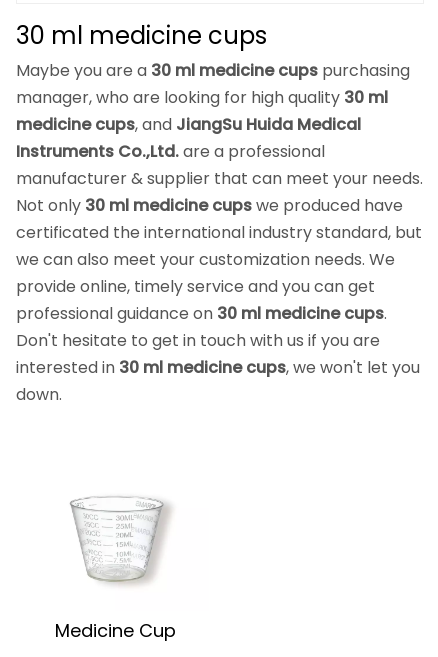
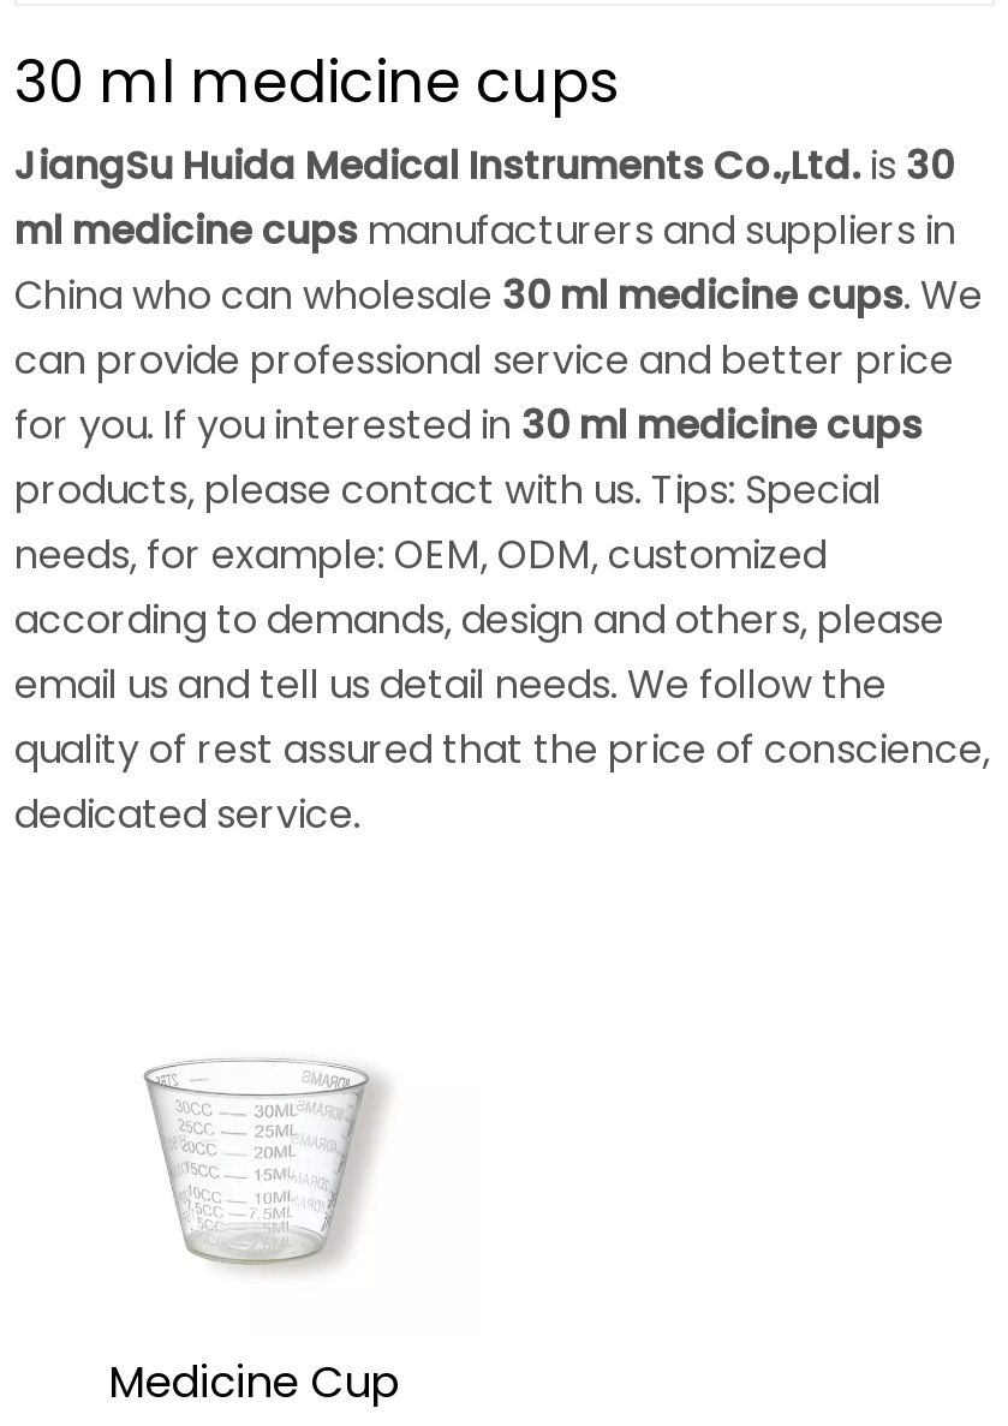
- Maybe you are a 30 ml medicine cups purchasing
- manager, who are looking for high quality 30 ml
- medicine cups, and JiangSu Huida Medical
- Instruments Co.,Ltd. are a professional
- manufacturer & supplier that can meet your needs.
- Not only 30 ml medicine cups we produced have
- certificated the international industry standard, but
- we can also meet your customization needs. We
- provide online, timely service and you can get
- professional guidance on 30 ml medicine cups.
- Don't hesitate to get in touch with us if you are
- interested in 30 ml medicine cups, we won't let you
- down.
+ JiangSu Huida Medical Instruments Co.,Ltd. is 30
+ ml medicine cups manufacturers and suppliers in
+ China who can wholesale 30 ml medicine cups. We
+ can provide professional service and better price
+ for you. If you interested in 30 ml medicine cups
+ products, please contact with us. Tips: Special
+ needs, for example: OEM, ODM, customized
+ according to demands, design and others, please
+ email us and tell us detail needs. We follow the
+ quality of rest assured that the price of conscience,
+ dedicated service.
